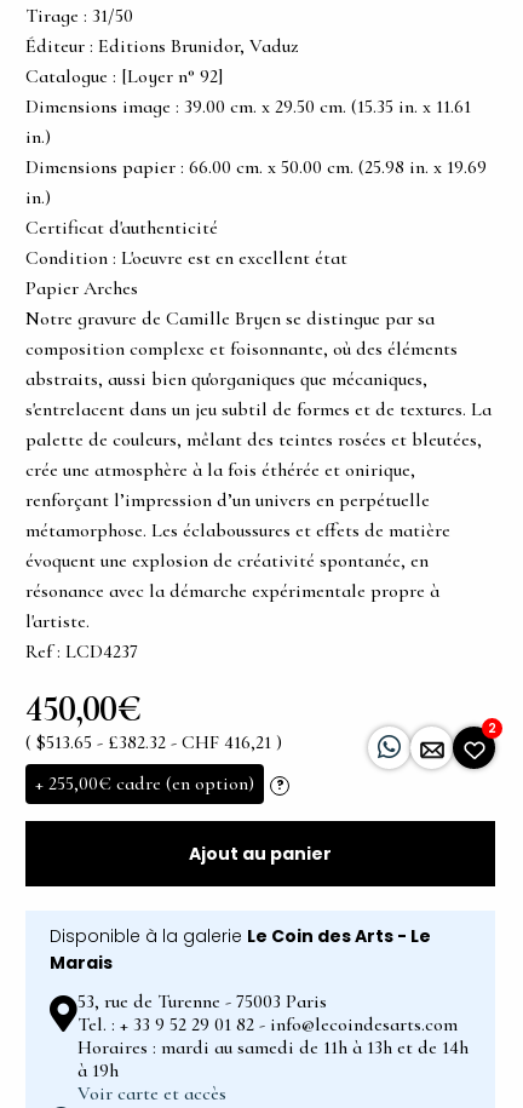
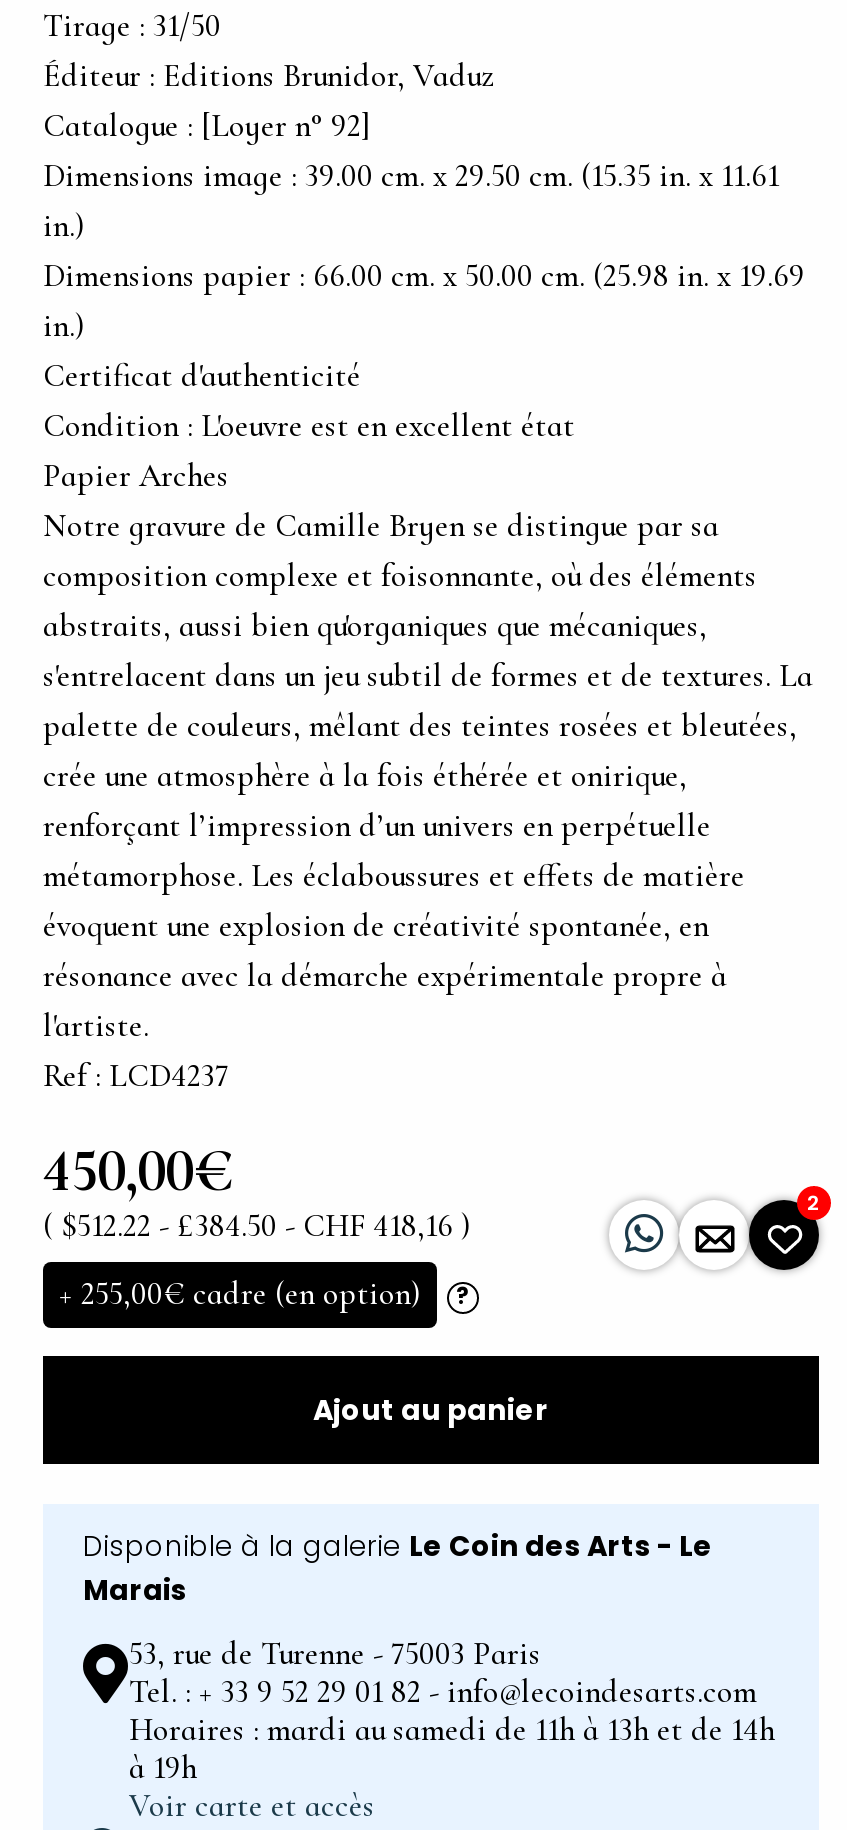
- ( $513.65 - £382.32 - CHF 416,21 )
+ ( $512.22 - £384.50 - CHF 418,16 )
